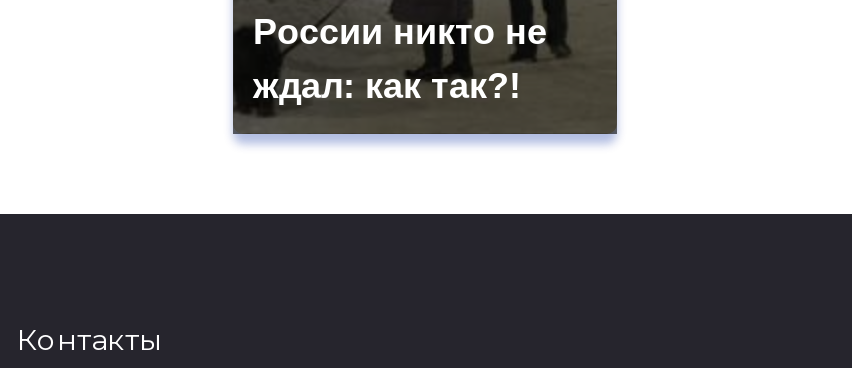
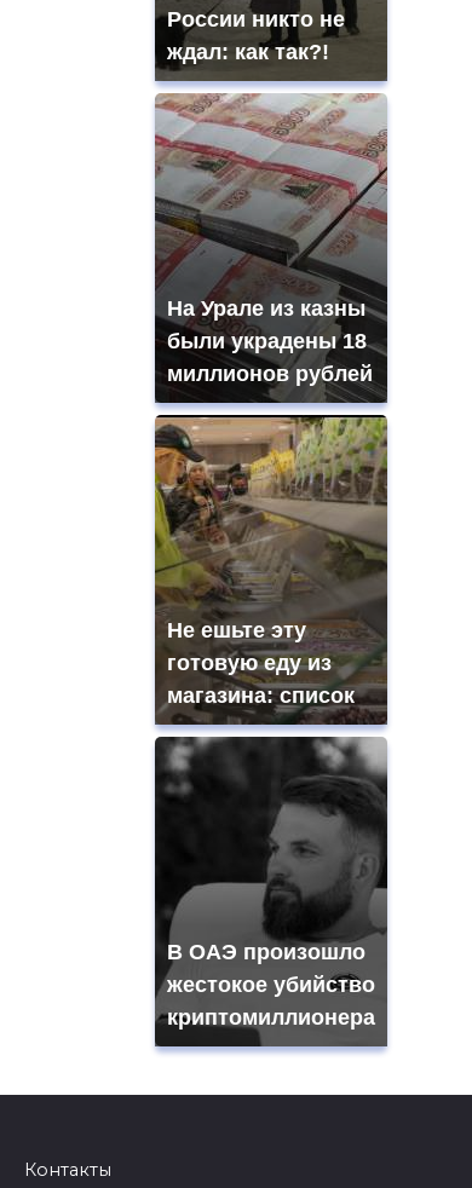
+ [image]
+ Не ешьте эту
+ готовую еду из
+ магазина: список

+ [image]
+ На Урале из казны
+ были украдены 18
+ миллионов рублей

+ [image]
+ В ОАЭ произошло
+ жестокое убийство
+ криптомиллионера
